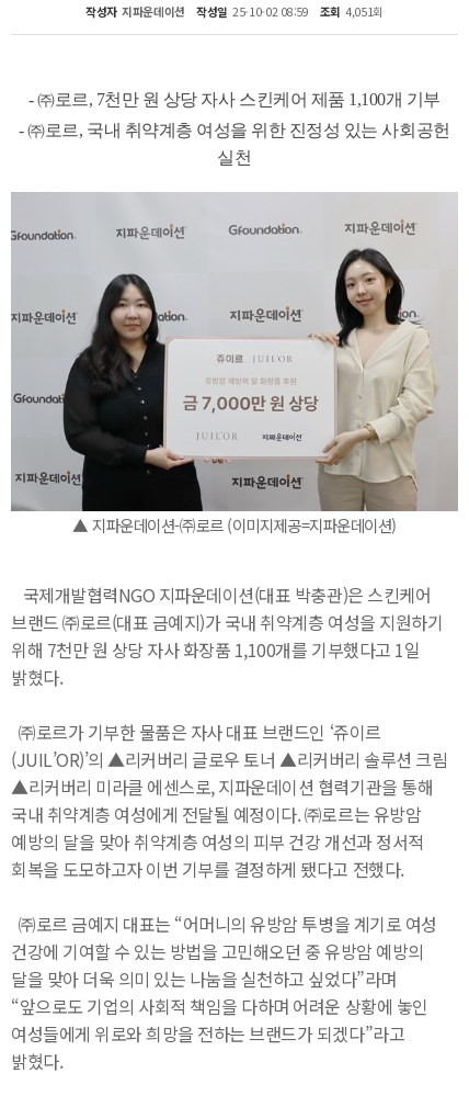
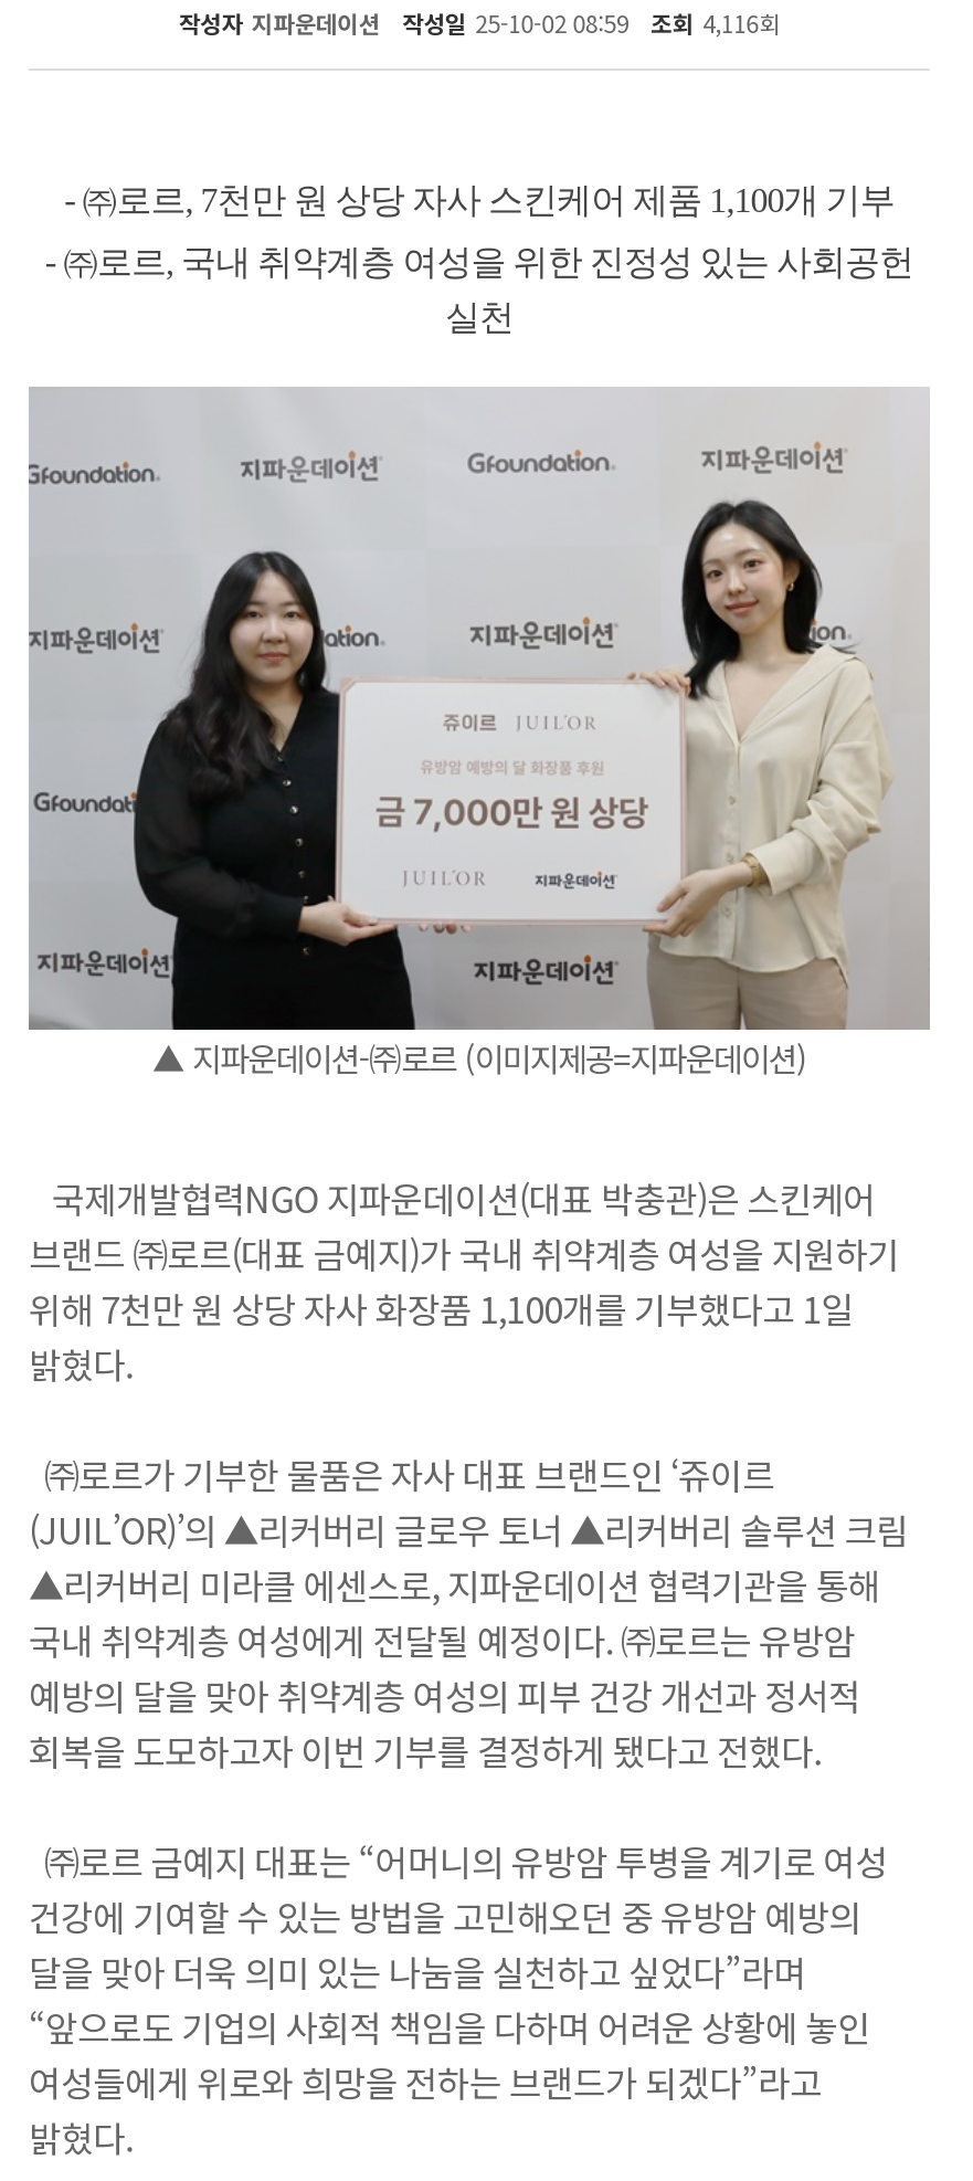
- 작성자 지파운데이션 작성일 25-10-02 08:59 조회 4,051회
+ 작성자 지파운데이션 작성일 25-10-02 08:59 조회 4,116회
